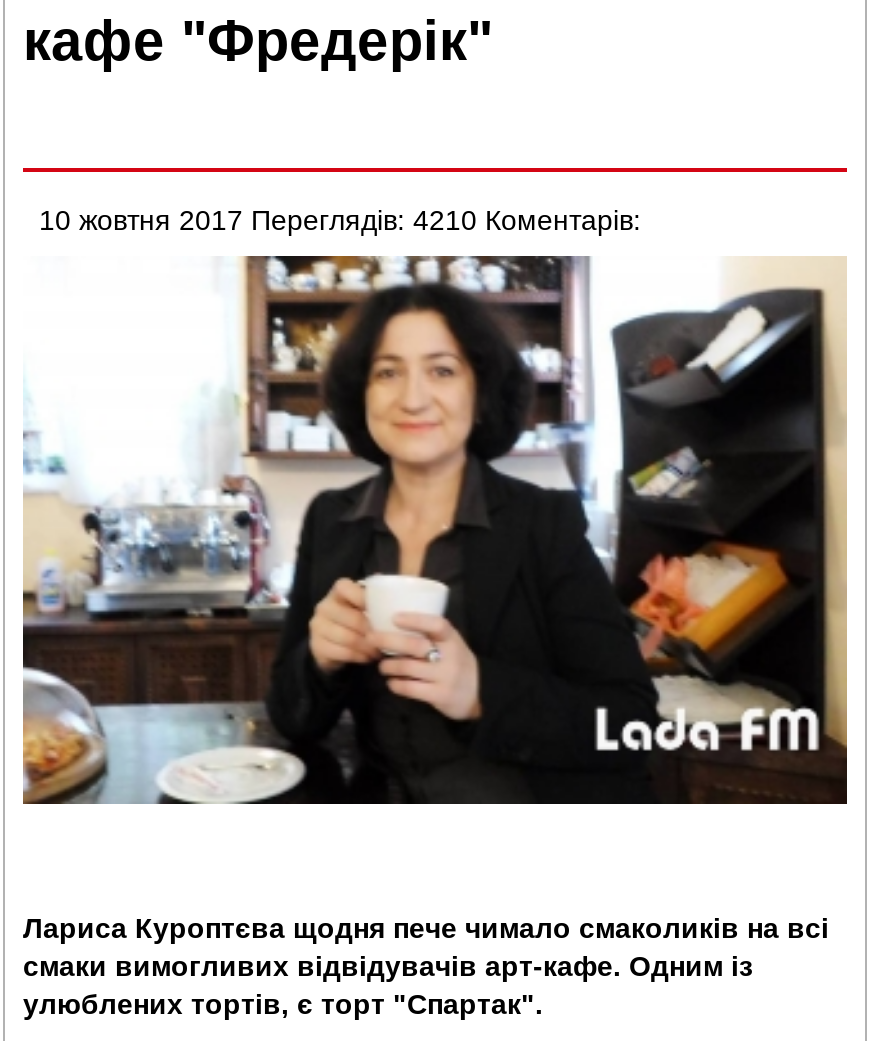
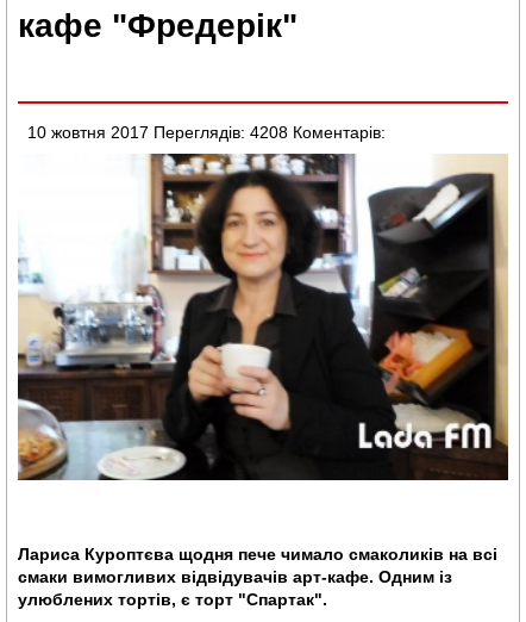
- 10 жовтня 2017 Переглядів: 4210 Коментарів:
+ 10 жовтня 2017 Переглядів: 4208 Коментарів:
